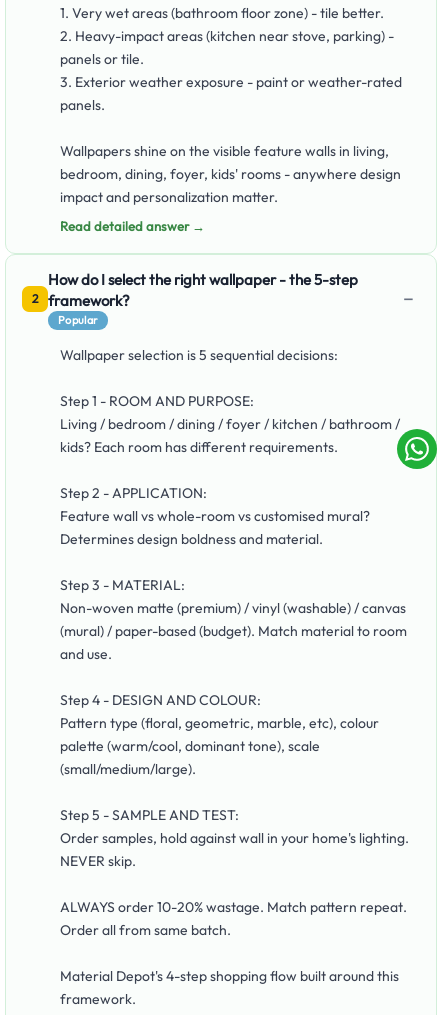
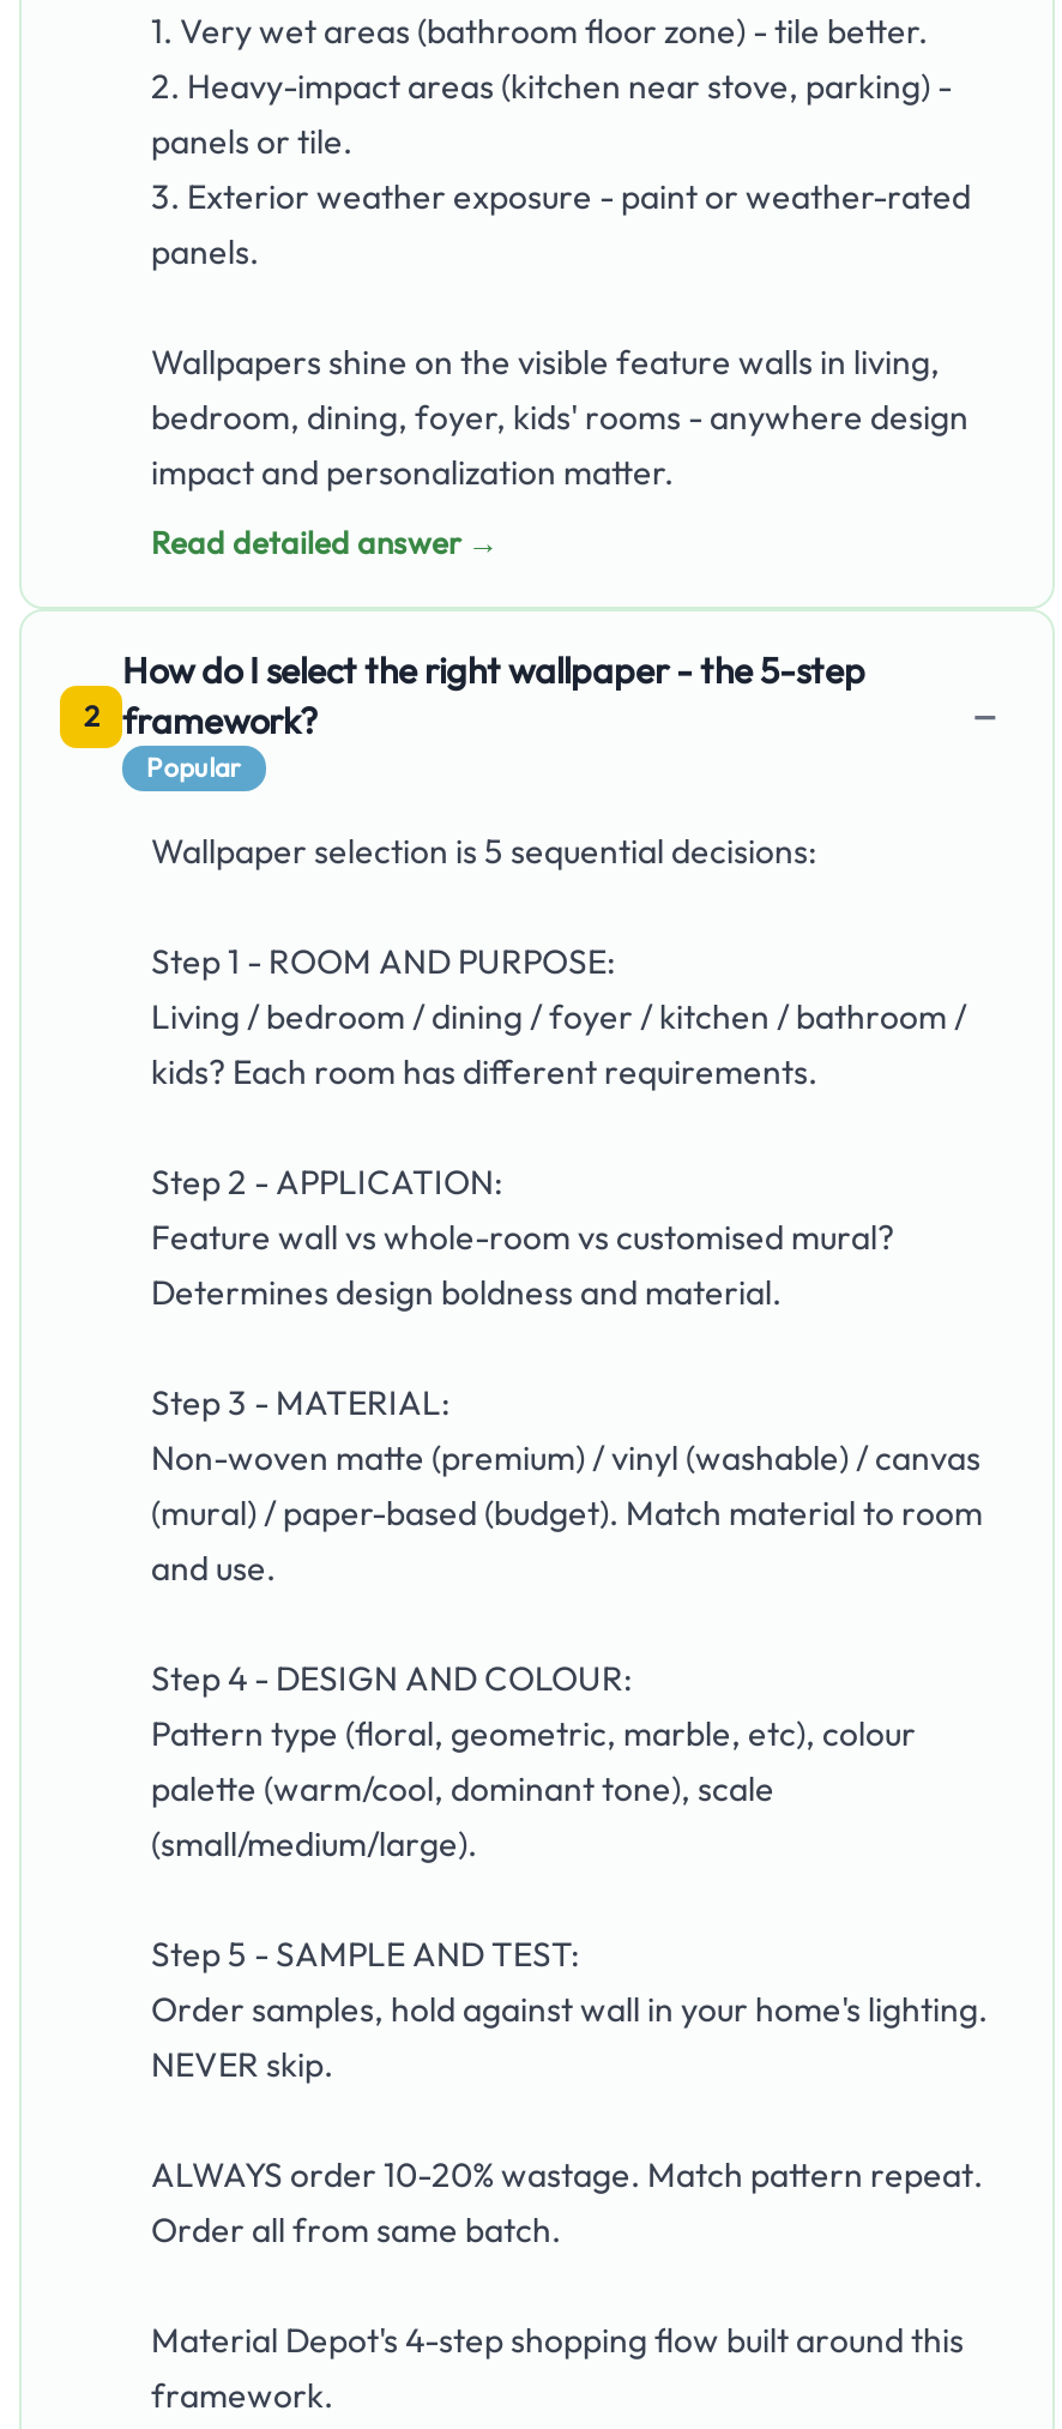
- [image]
